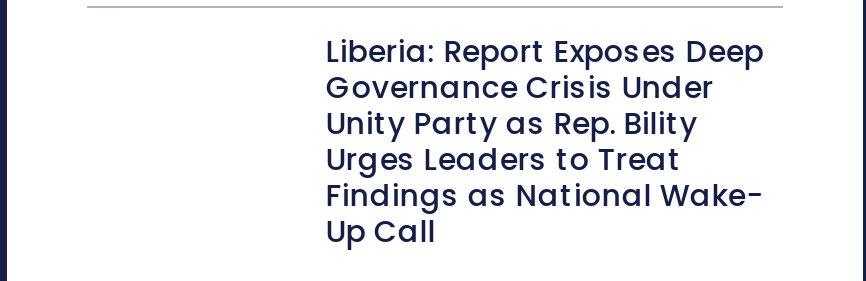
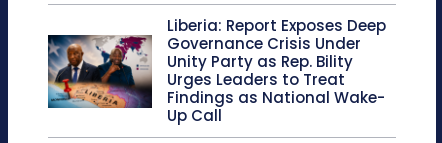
+ [image]
